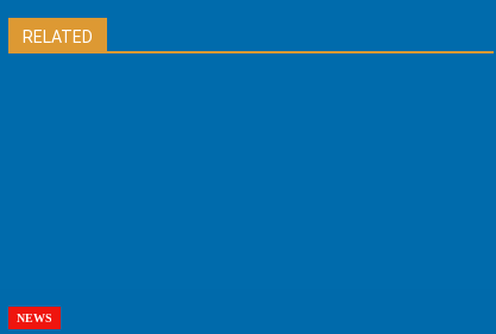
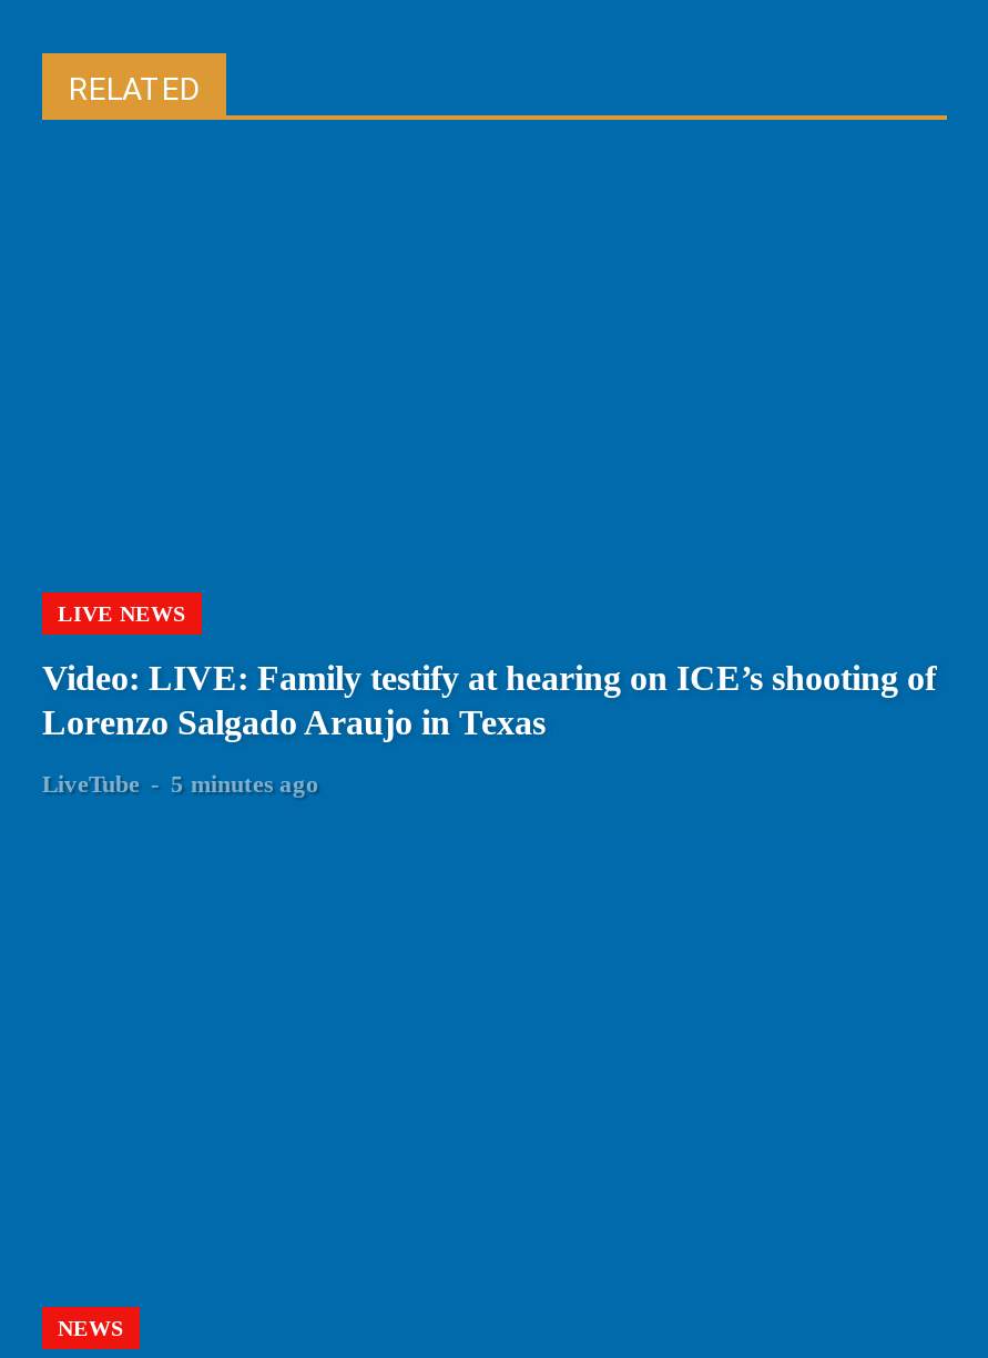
+ LIVE NEWS
+ Video: LIVE: Family testify at hearing on ICE’s shooting of
+ Lorenzo Salgado Araujo in Texas
+ LiveTube - 5 minutes ago
